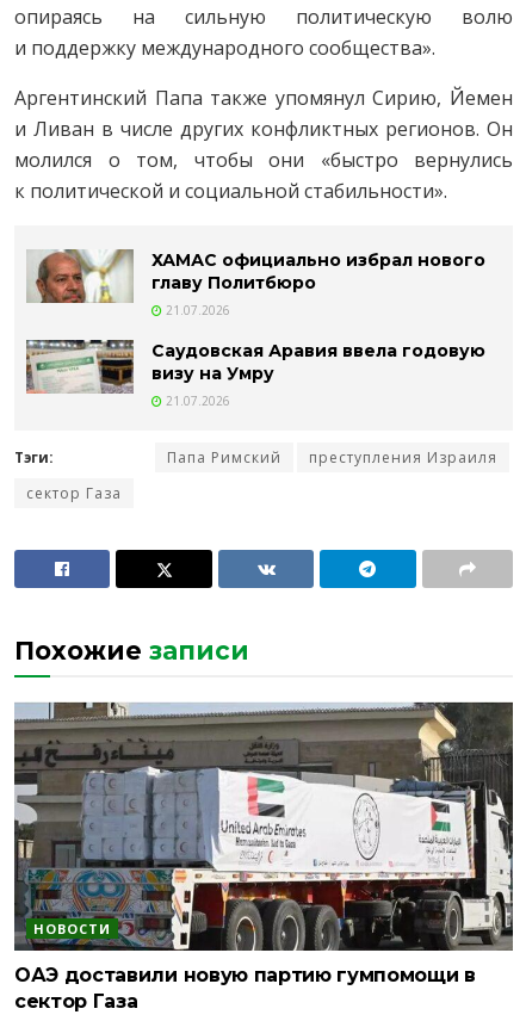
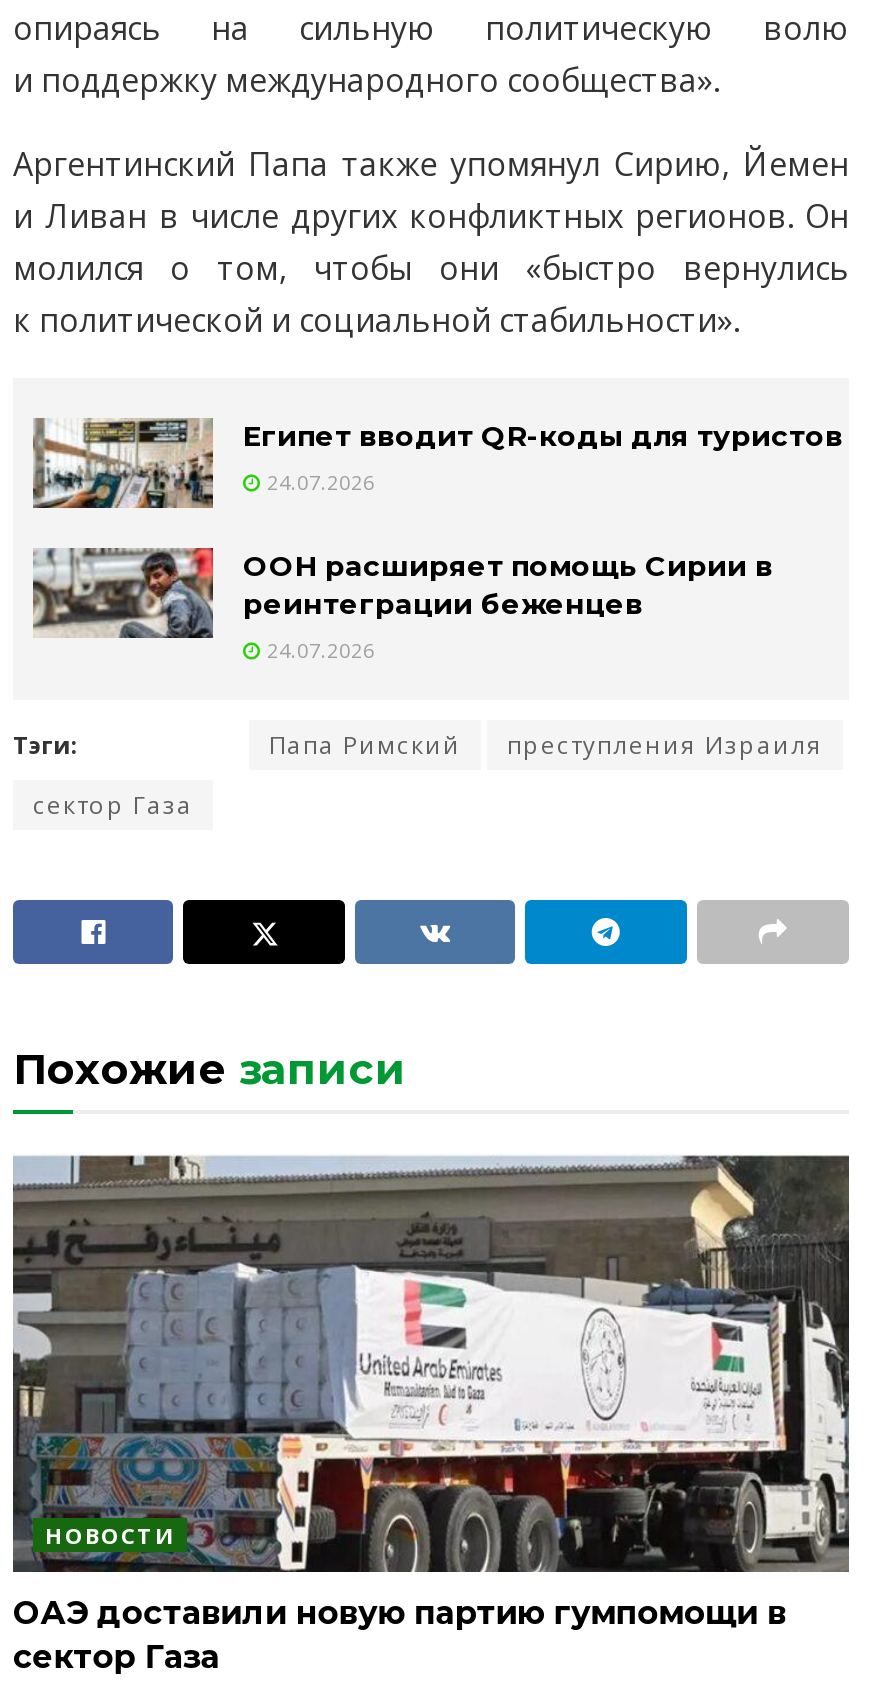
- [image]
- ХАМАС официально избрал нового
- главу Политбюро
- 21.07.2026
+ [image]
+ Египет вводит QR-коды для туристов
+ 24.07.2026

- [image]
- Саудовская Аравия ввела годовую
- визу на Умру
- 21.07.2026
+ [image]
+ ООН расширяет помощь Сирии в
+ реинтеграции беженцев
+ 24.07.2026
